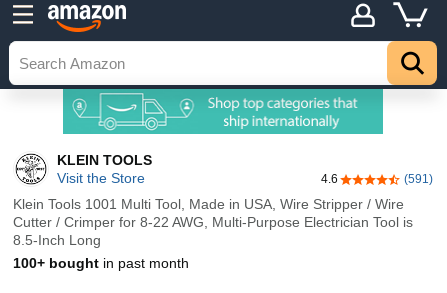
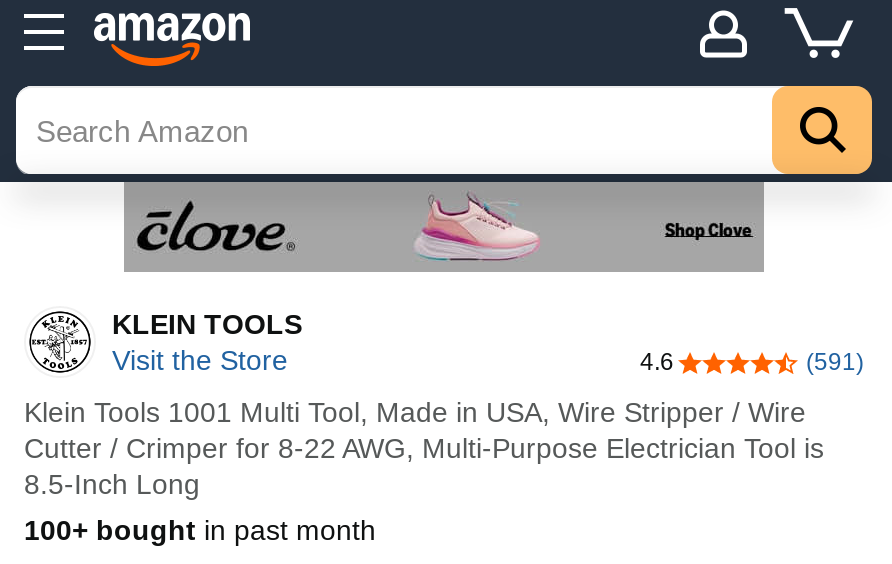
- [image]
+ [image]
